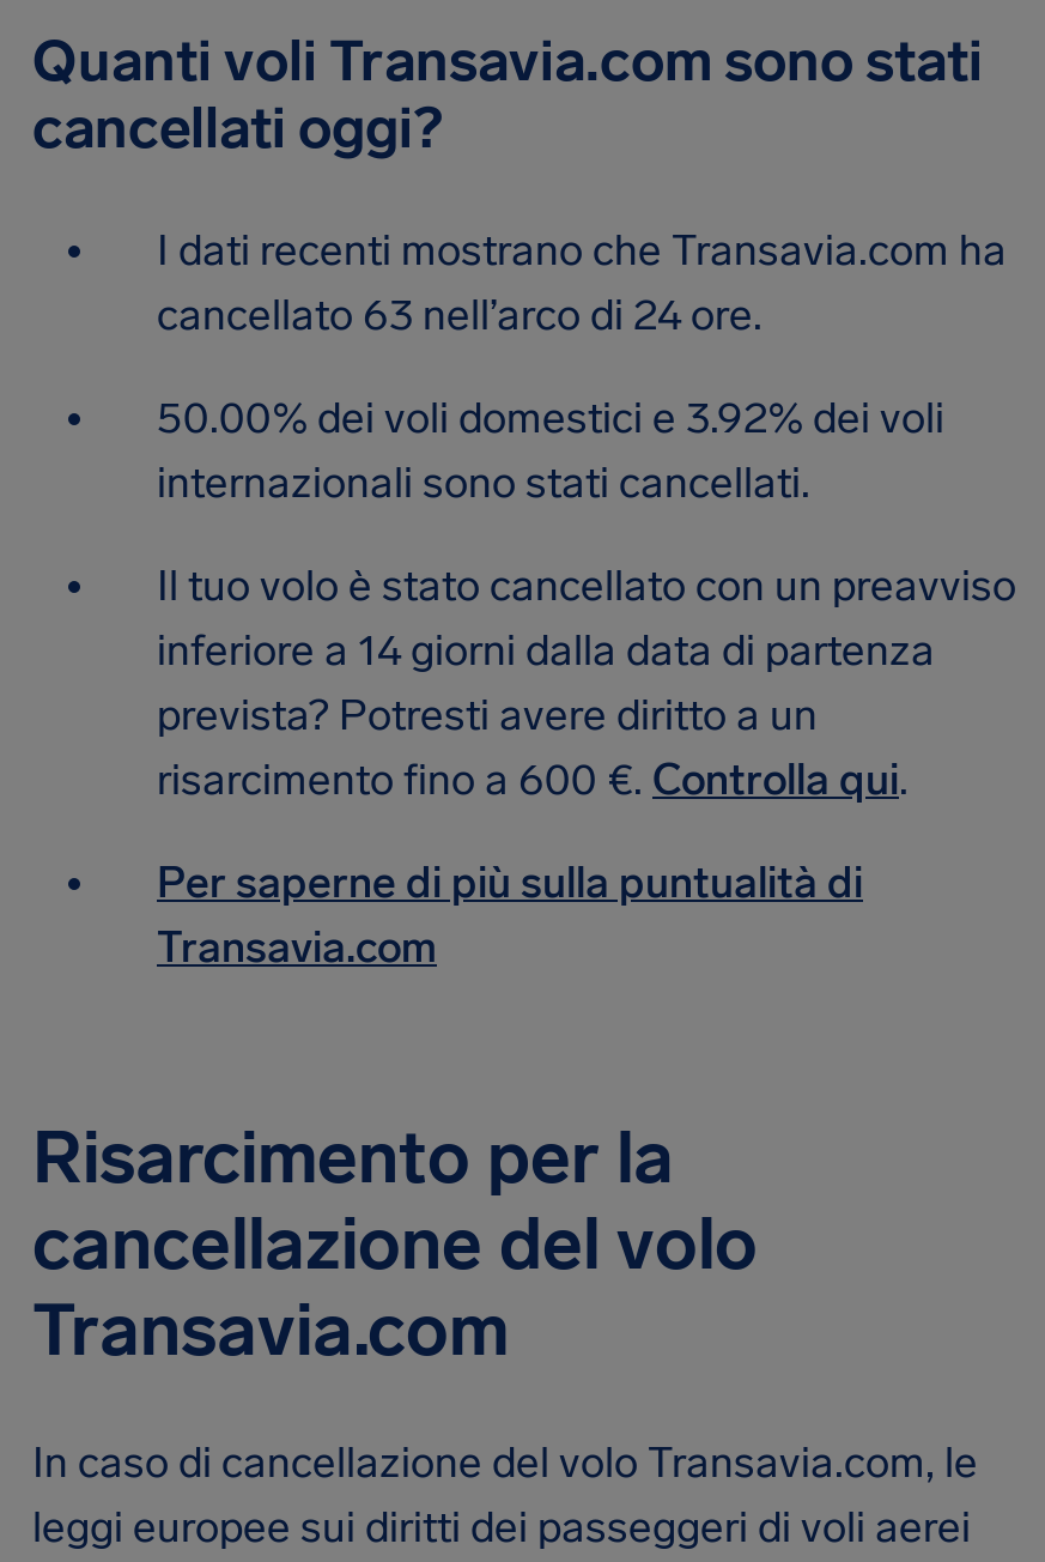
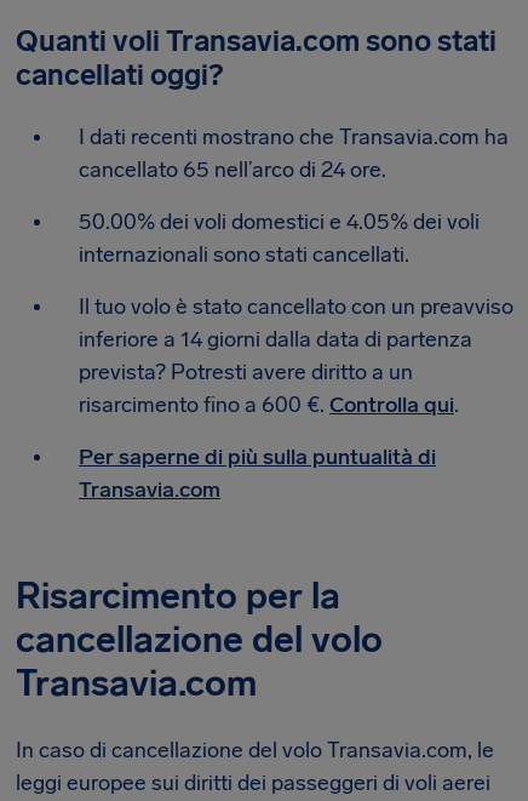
- cancellato 63 nell’arco di 24 ore.
+ cancellato 65 nell’arco di 24 ore.

- 50.00% dei voli domestici e 3.92% dei voli
+ 50.00% dei voli domestici e 4.05% dei voli
